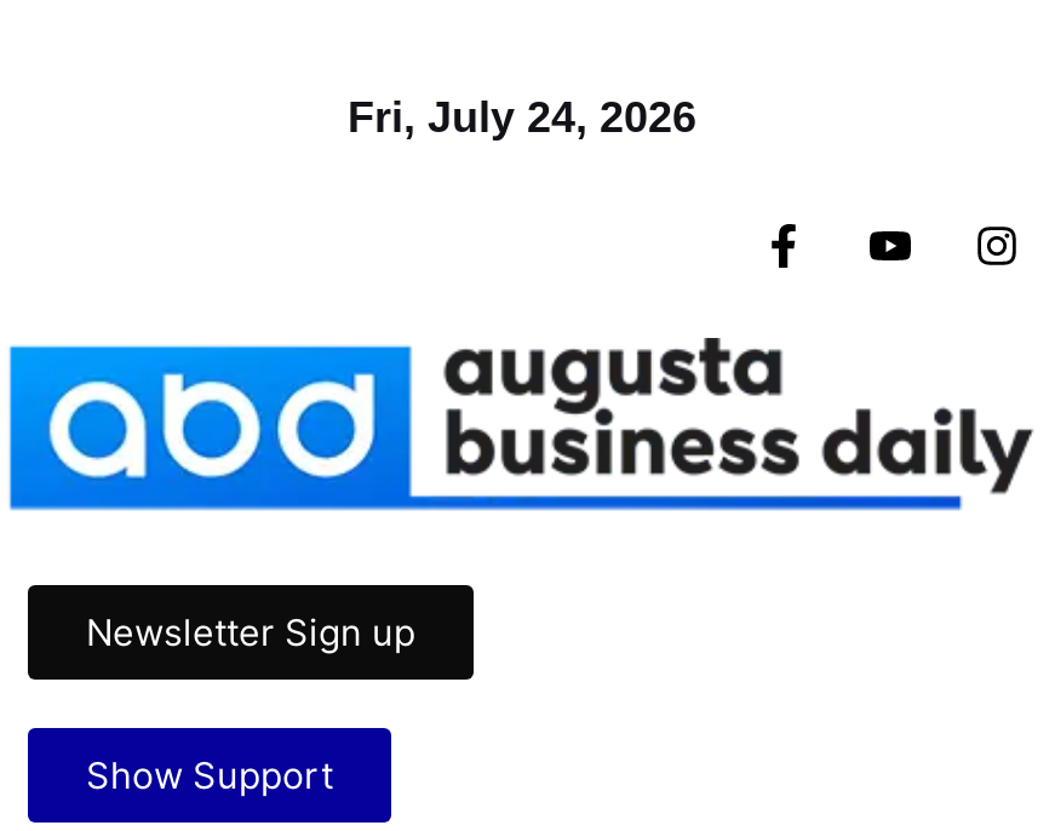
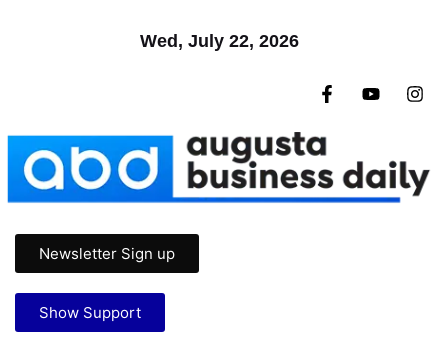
- Fri, July 24, 2026
+ Wed, July 22, 2026
